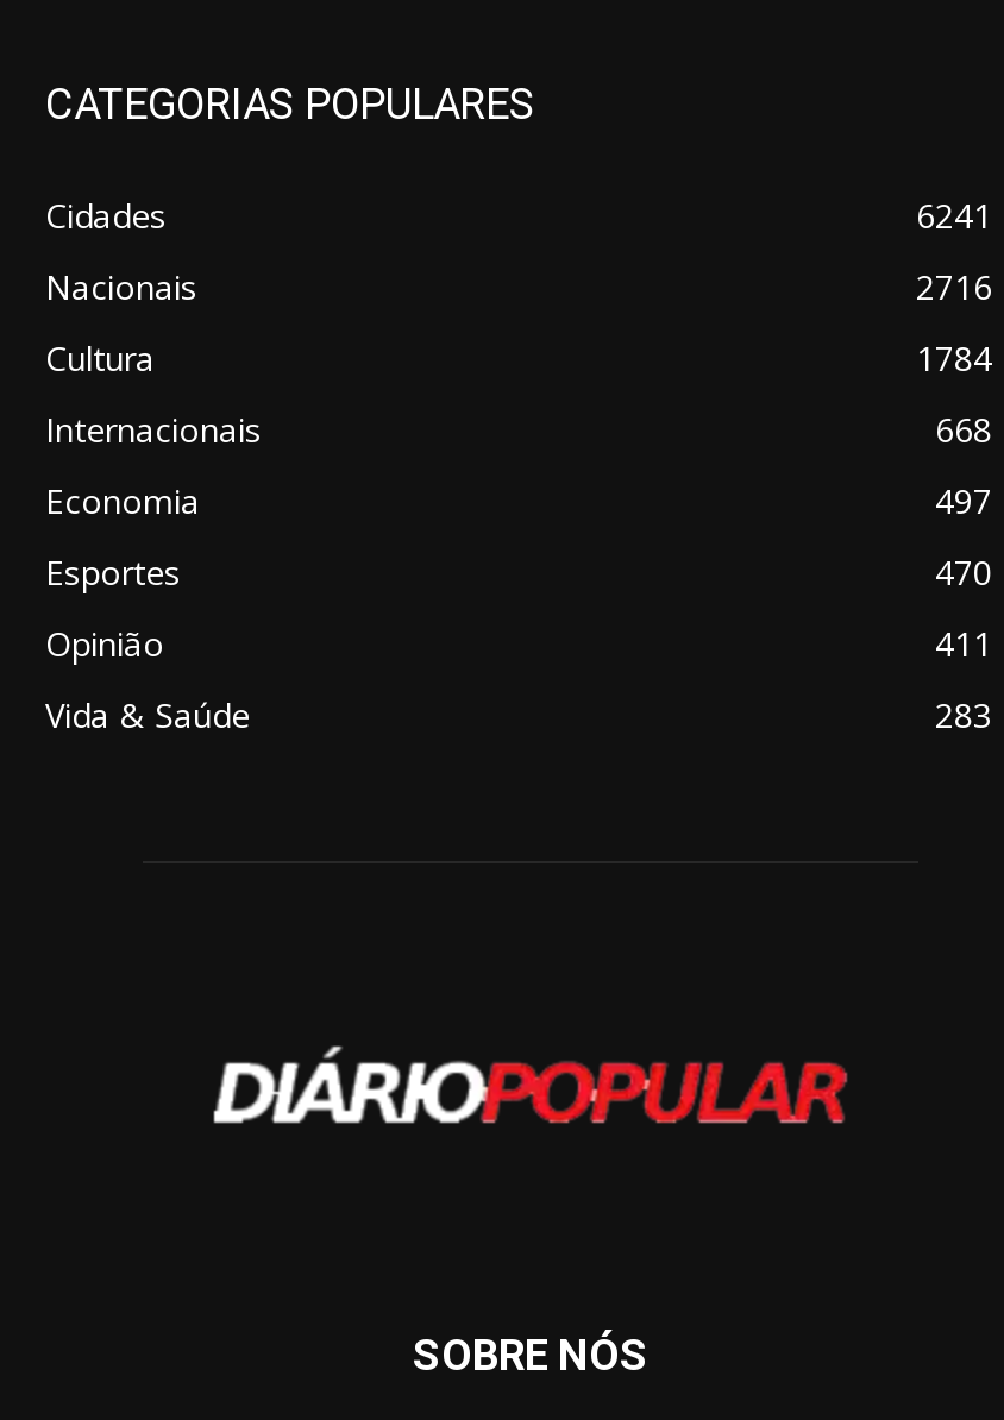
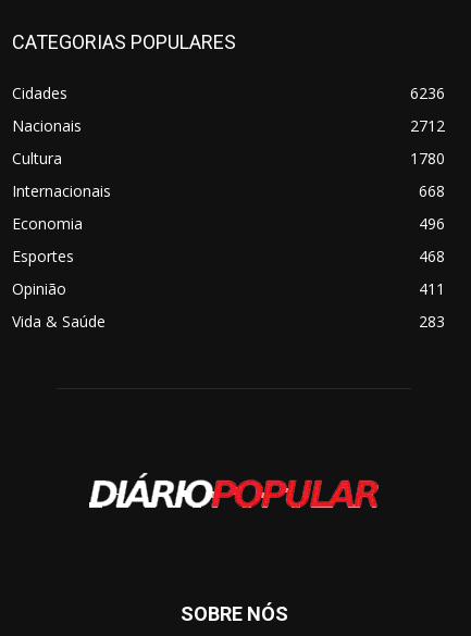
- 6241
+ 6236

- 2716
+ 2712

- 1784
+ 1780

- 497
+ 496

- 470
+ 468
